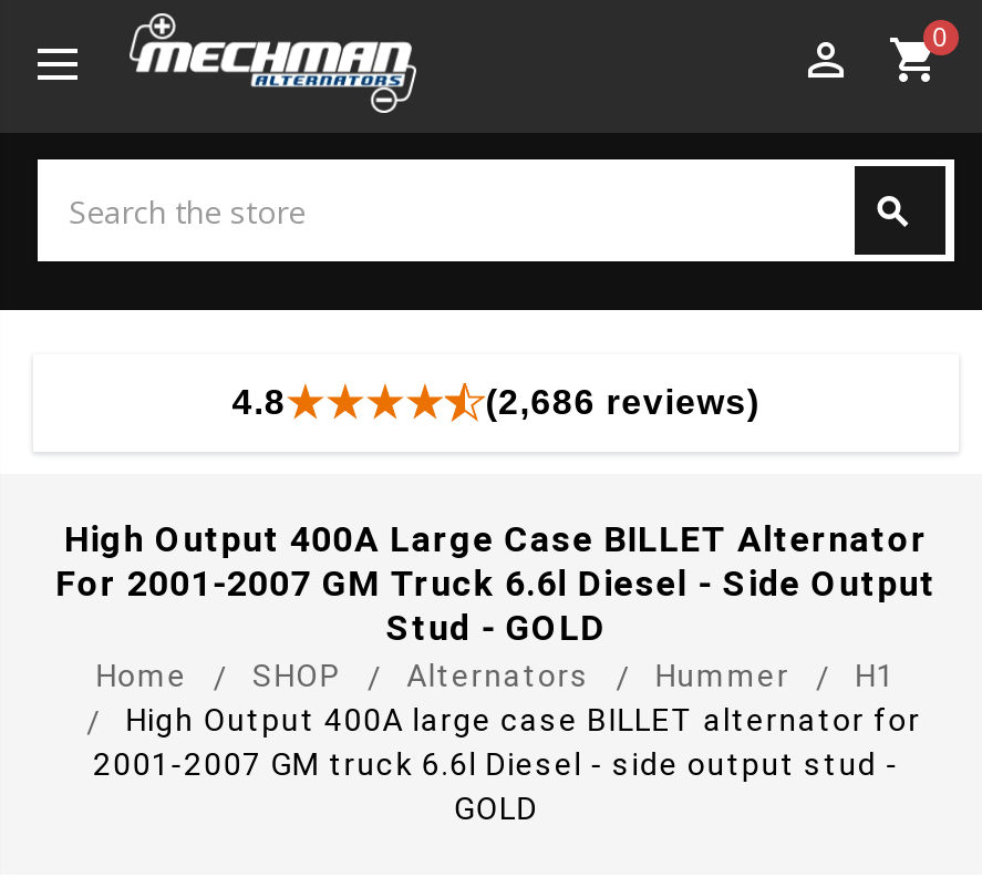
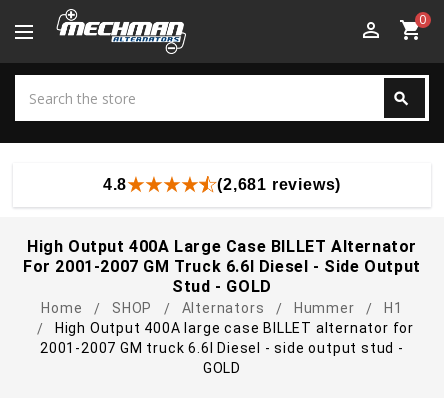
- (2,686 reviews)
+ (2,681 reviews)
